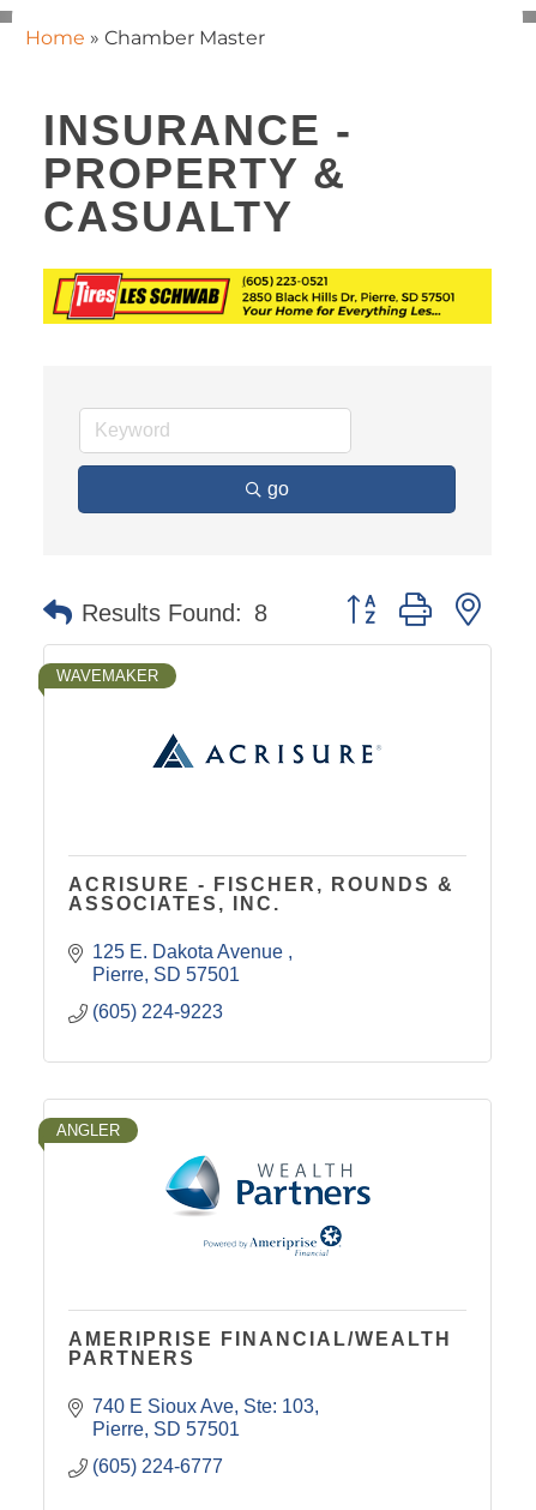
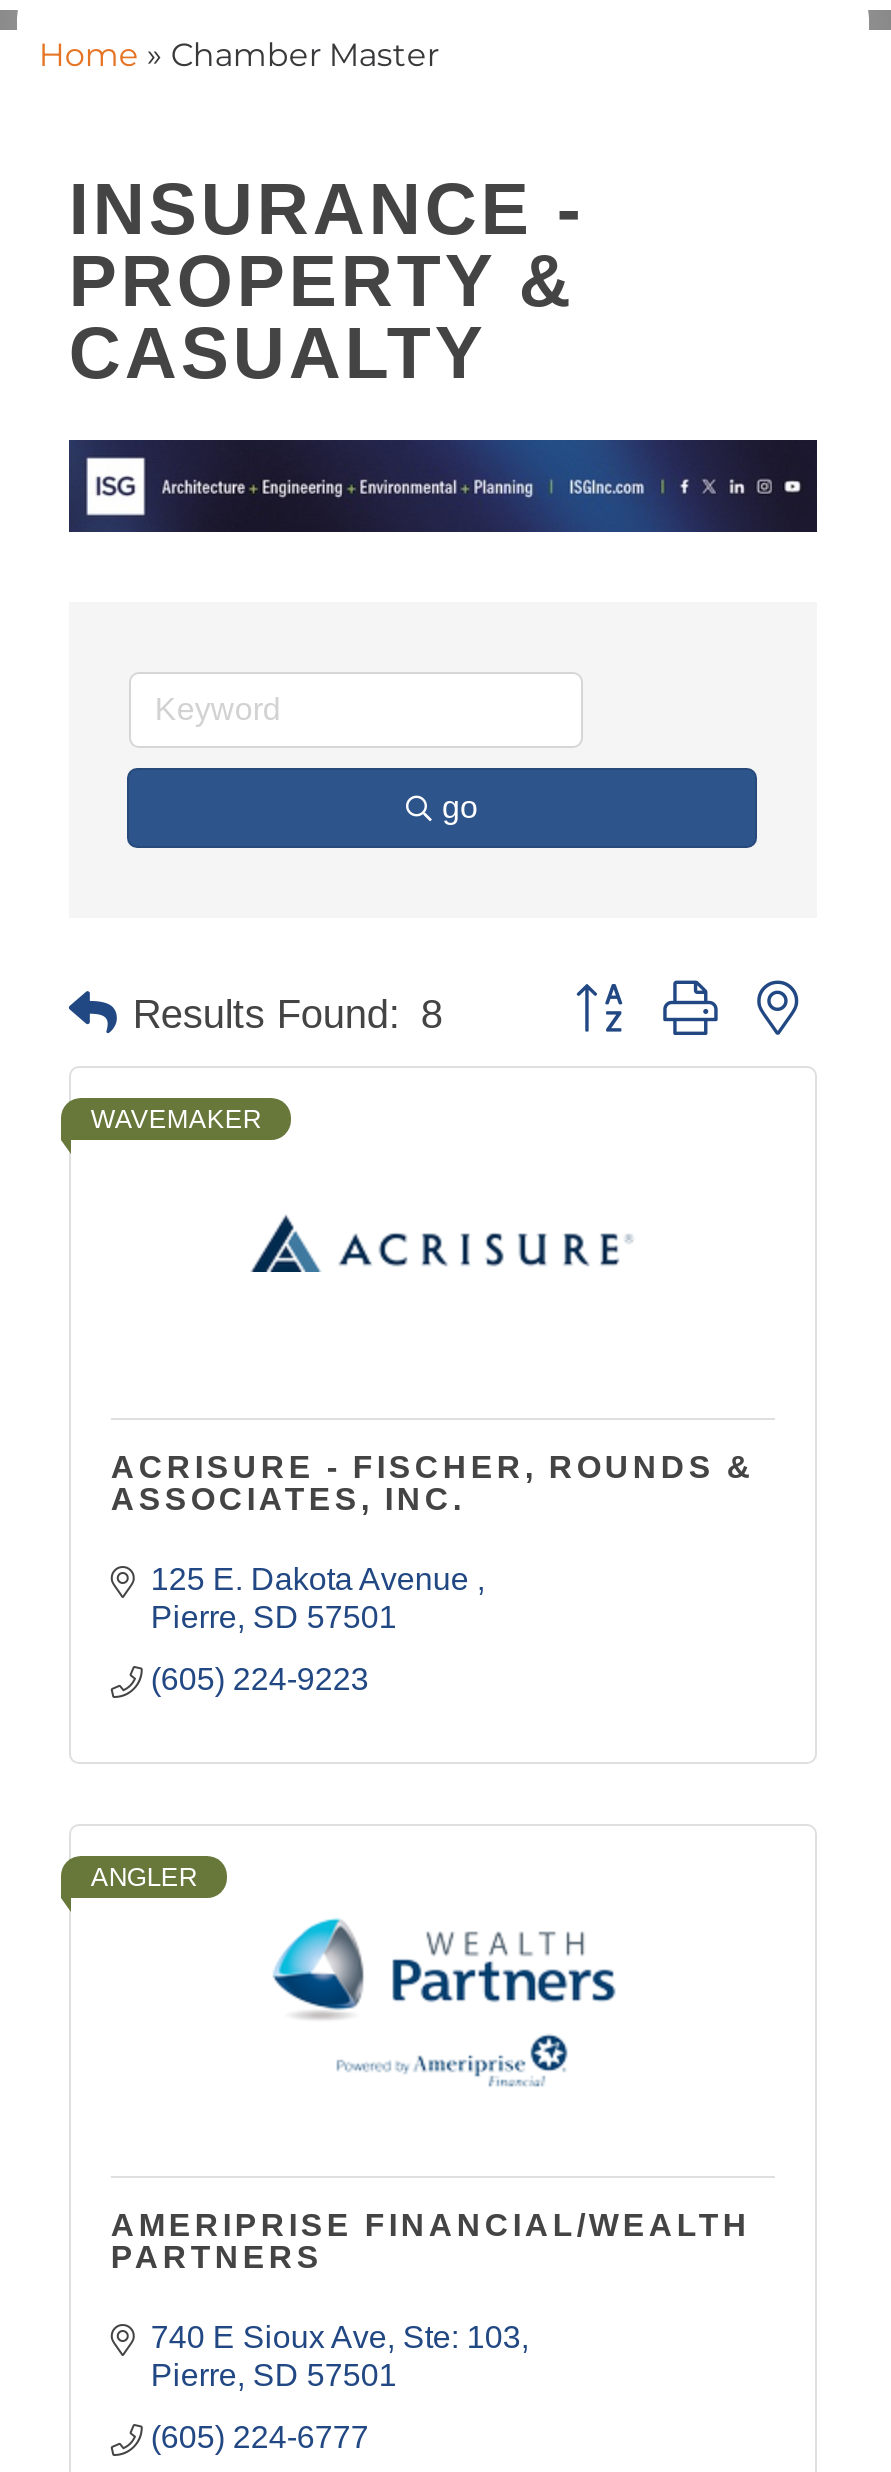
- [image]
+ [image]
